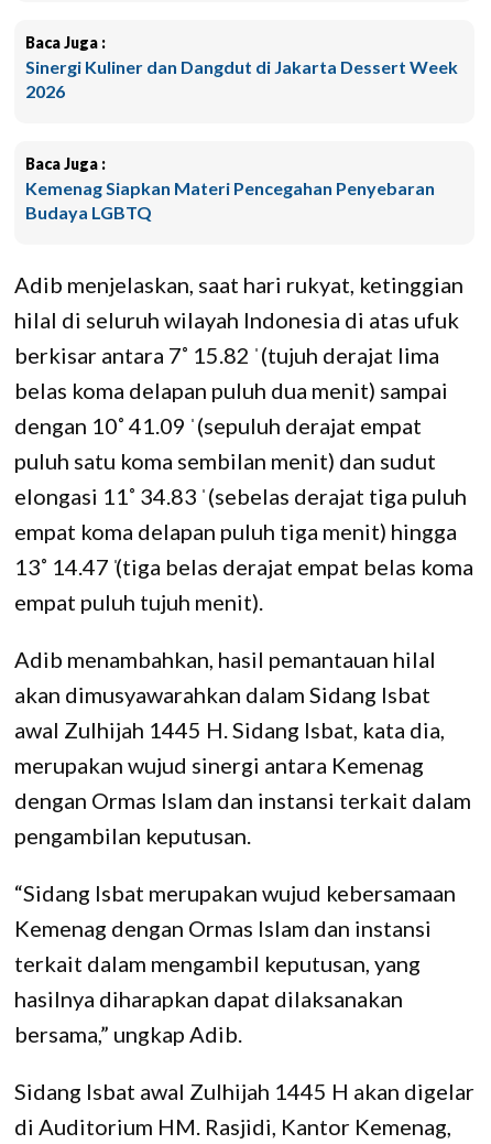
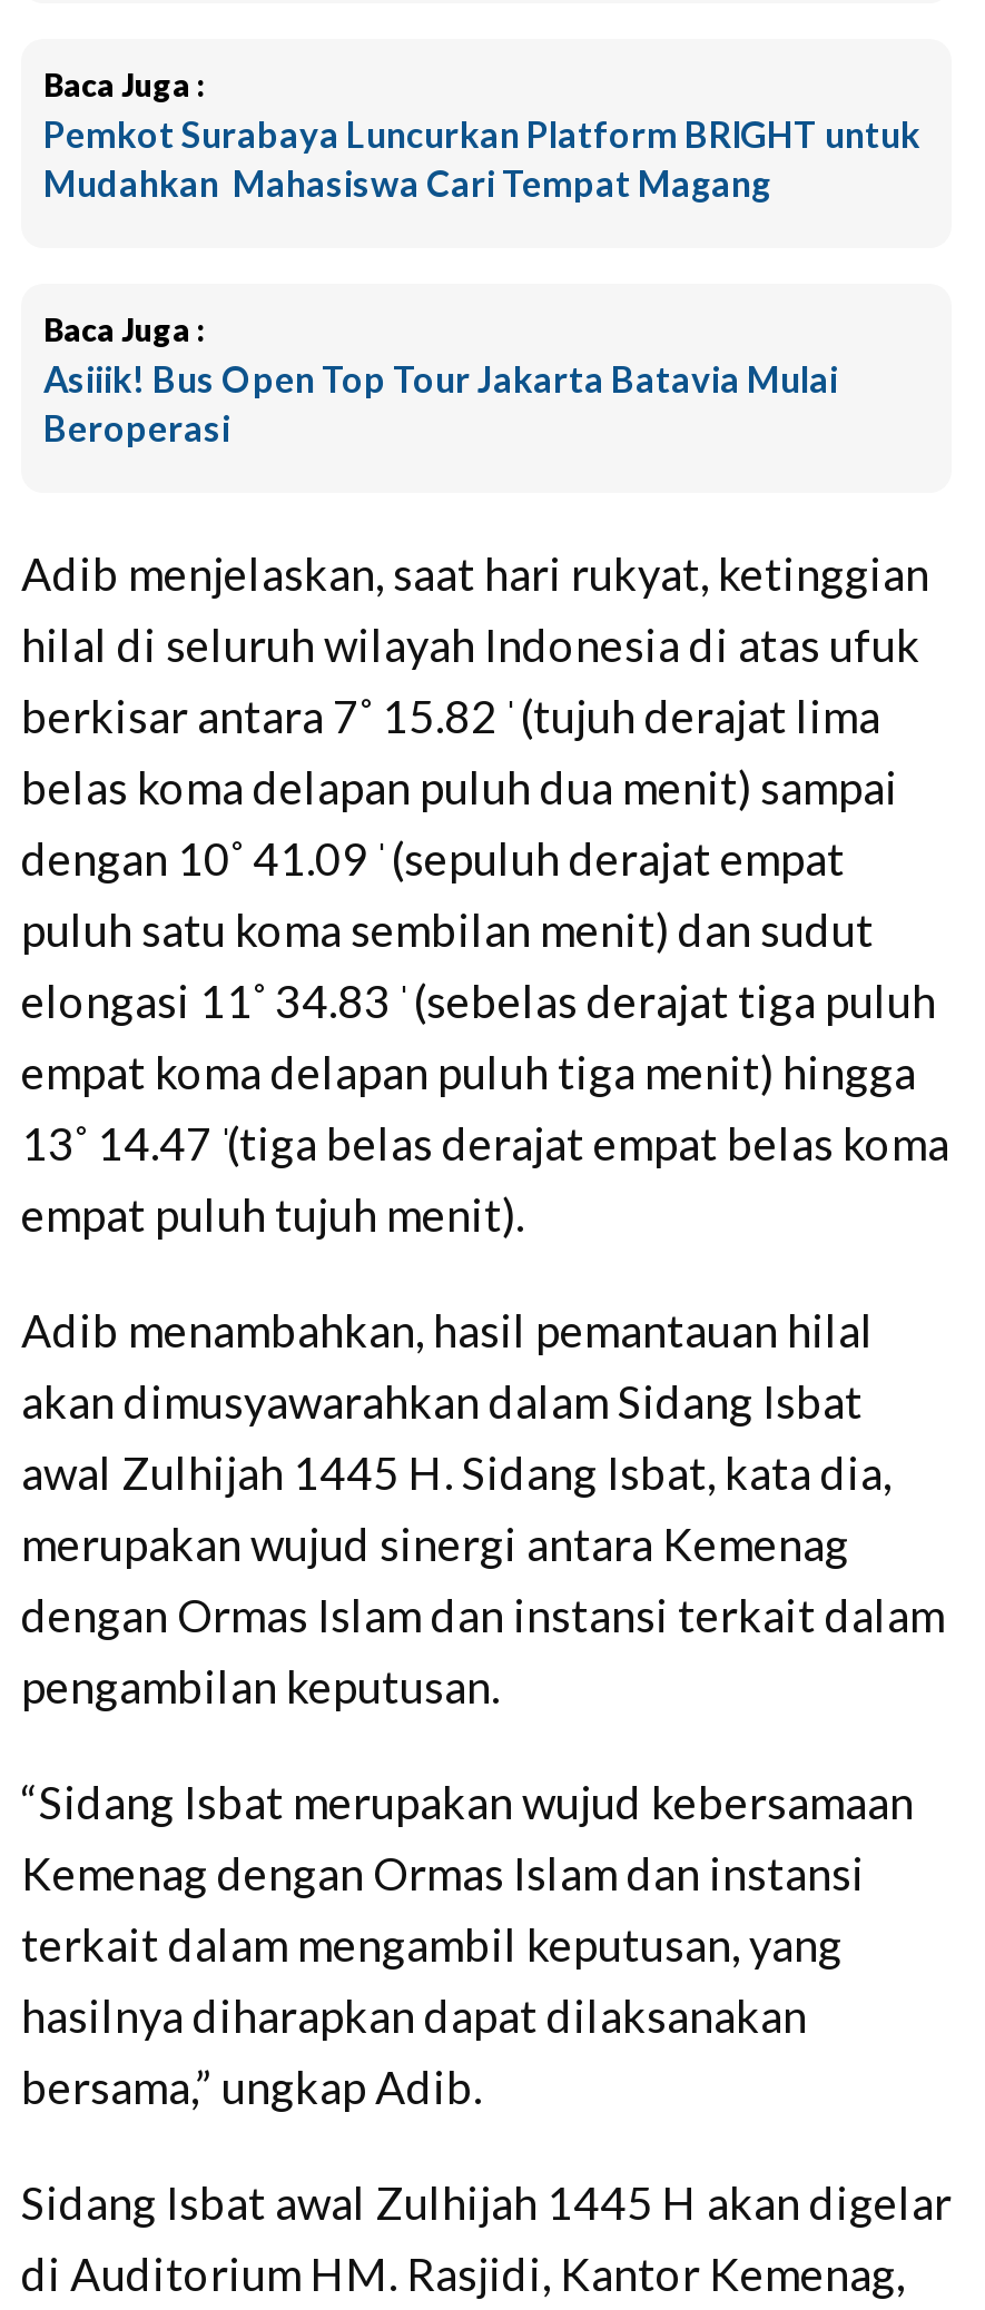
- Sinergi Kuliner dan Dangdut di Jakarta Dessert Week
- 2026
+ Pemkot Surabaya Luncurkan Platform BRIGHT untuk
+ Mudahkan Mahasiswa Cari Tempat Magang

- Kemenag Siapkan Materi Pencegahan Penyebaran
- Budaya LGBTQ
+ Asiiik! Bus Open Top Tour Jakarta Batavia Mulai
+ Beroperasi
